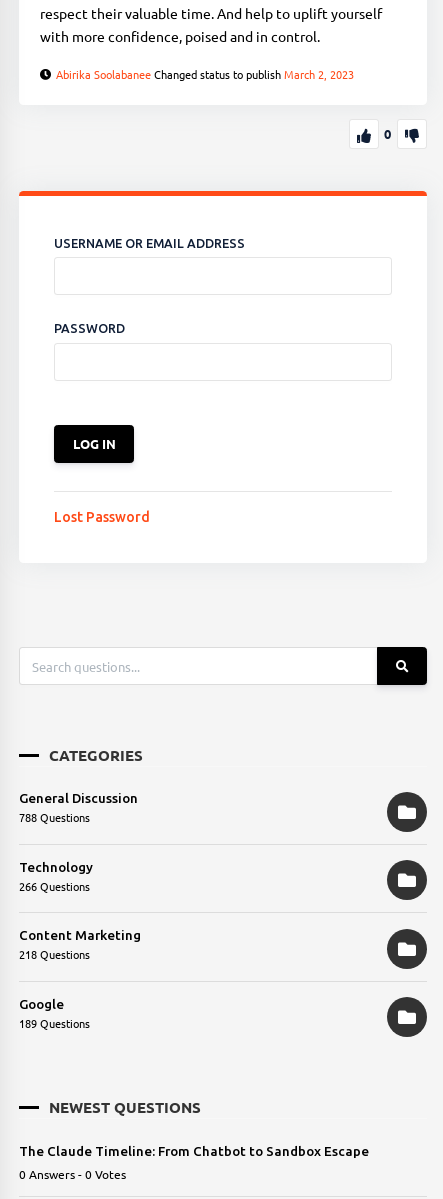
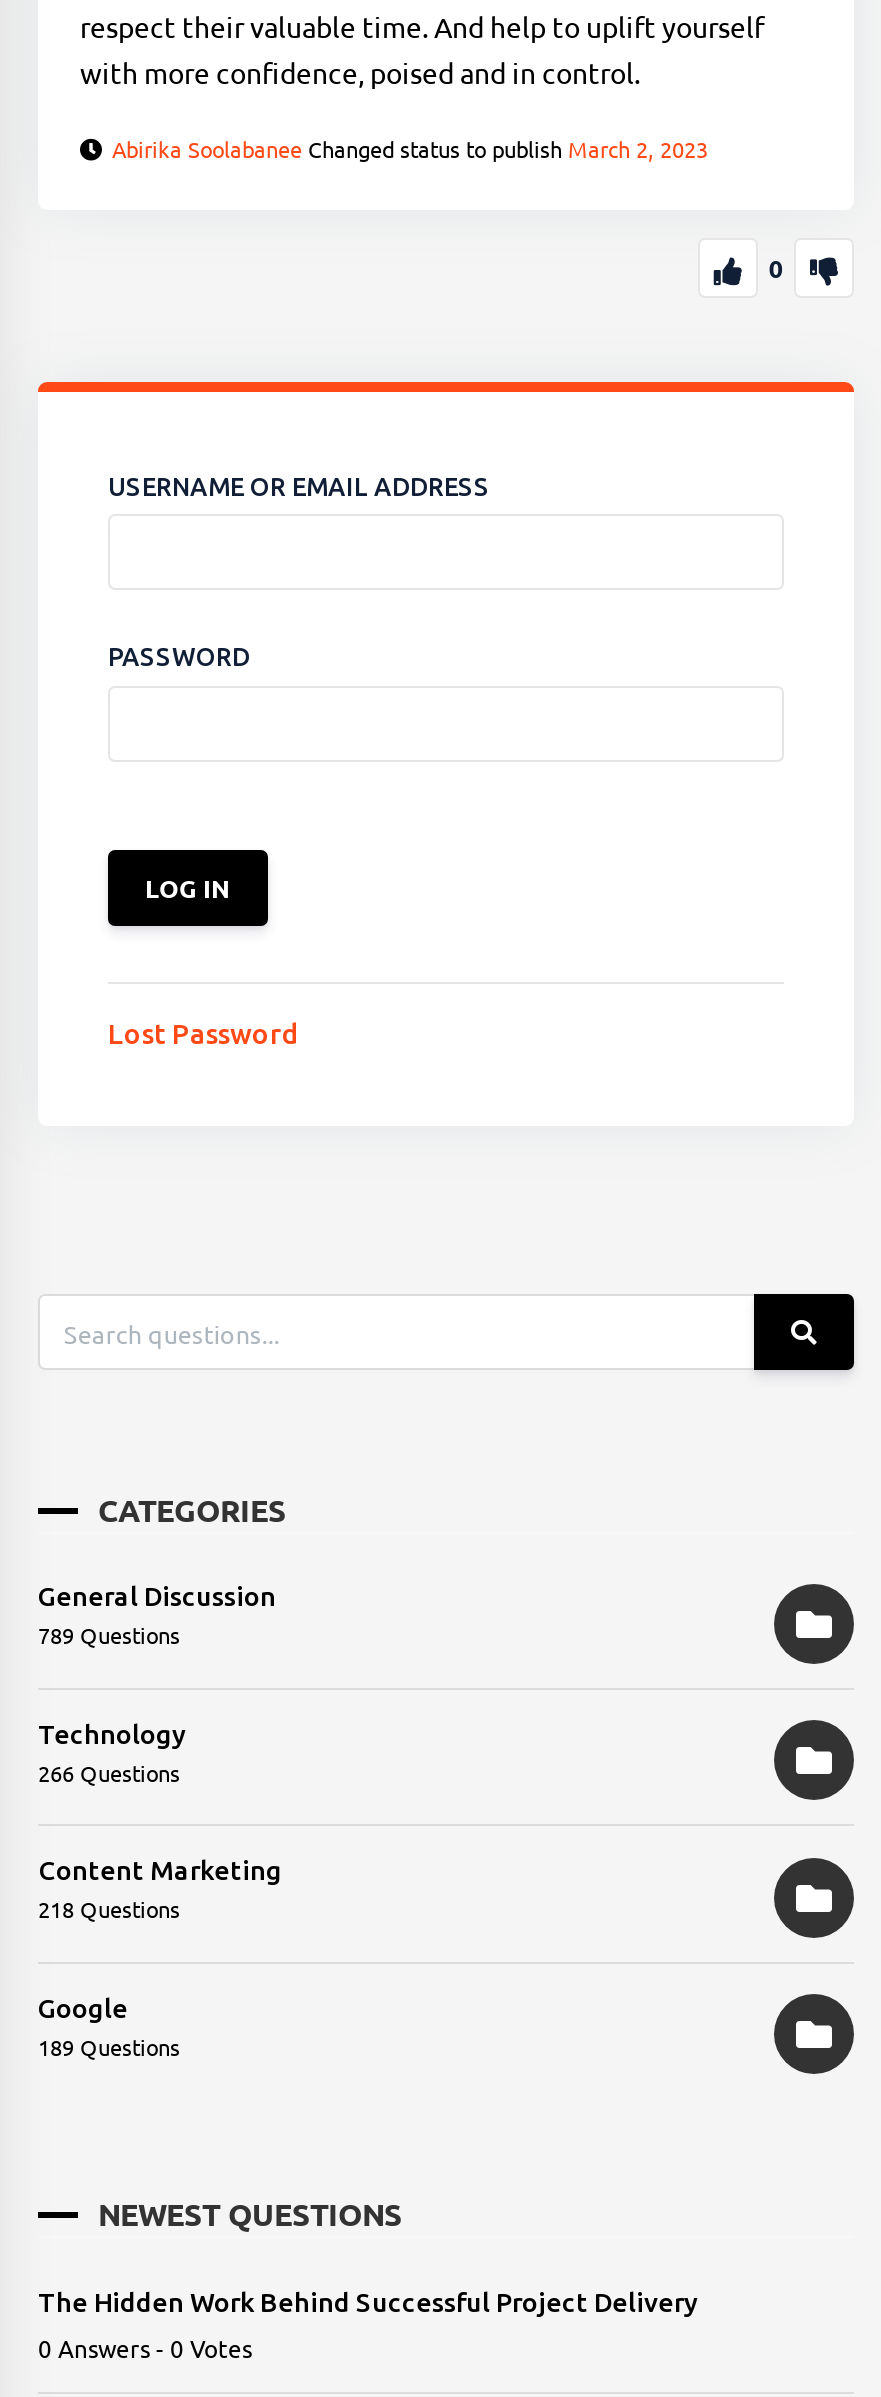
- 788 Questions
+ 789 Questions

- The Claude Timeline: From Chatbot to Sandbox Escape
+ The Hidden Work Behind Successful Project Delivery
